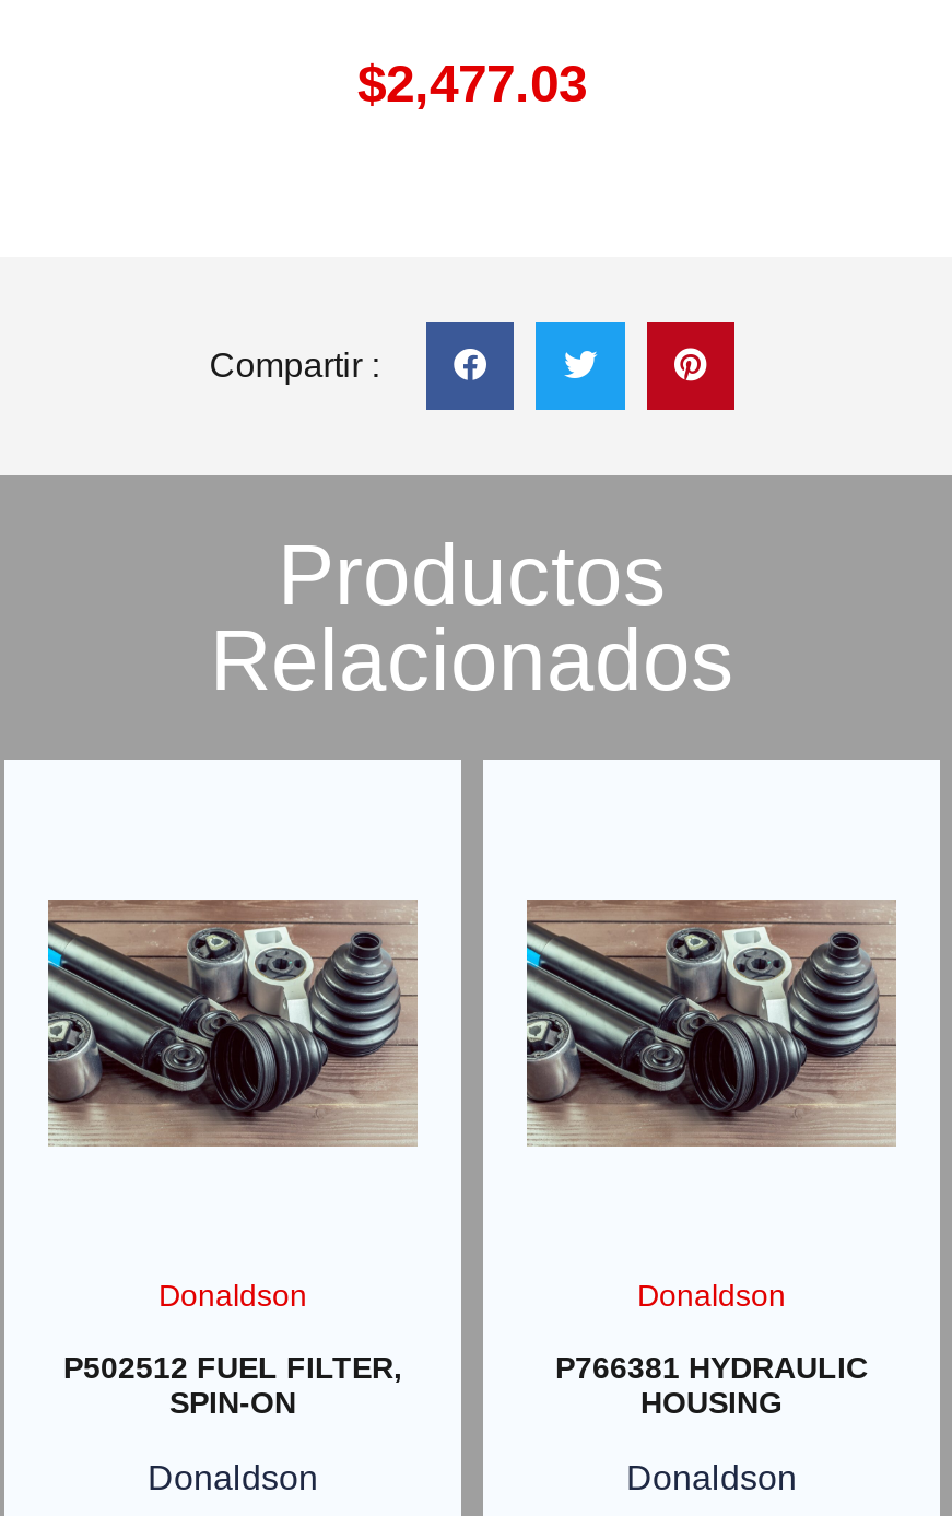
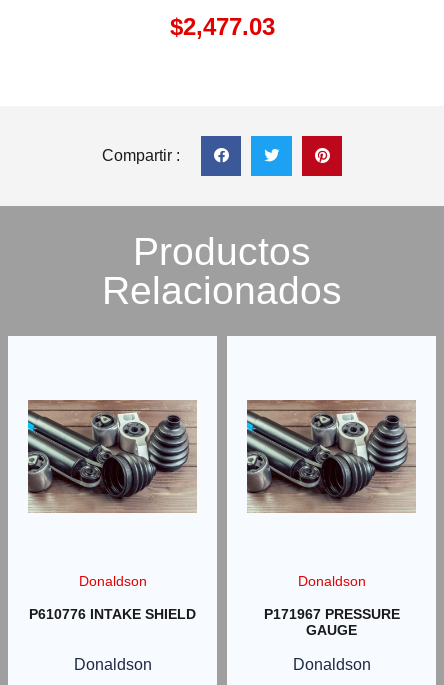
- P502512 FUEL FILTER,
- SPIN-ON
+ P610776 INTAKE SHIELD

- P766381 HYDRAULIC
- HOUSING
+ P171967 PRESSURE
+ GAUGE
